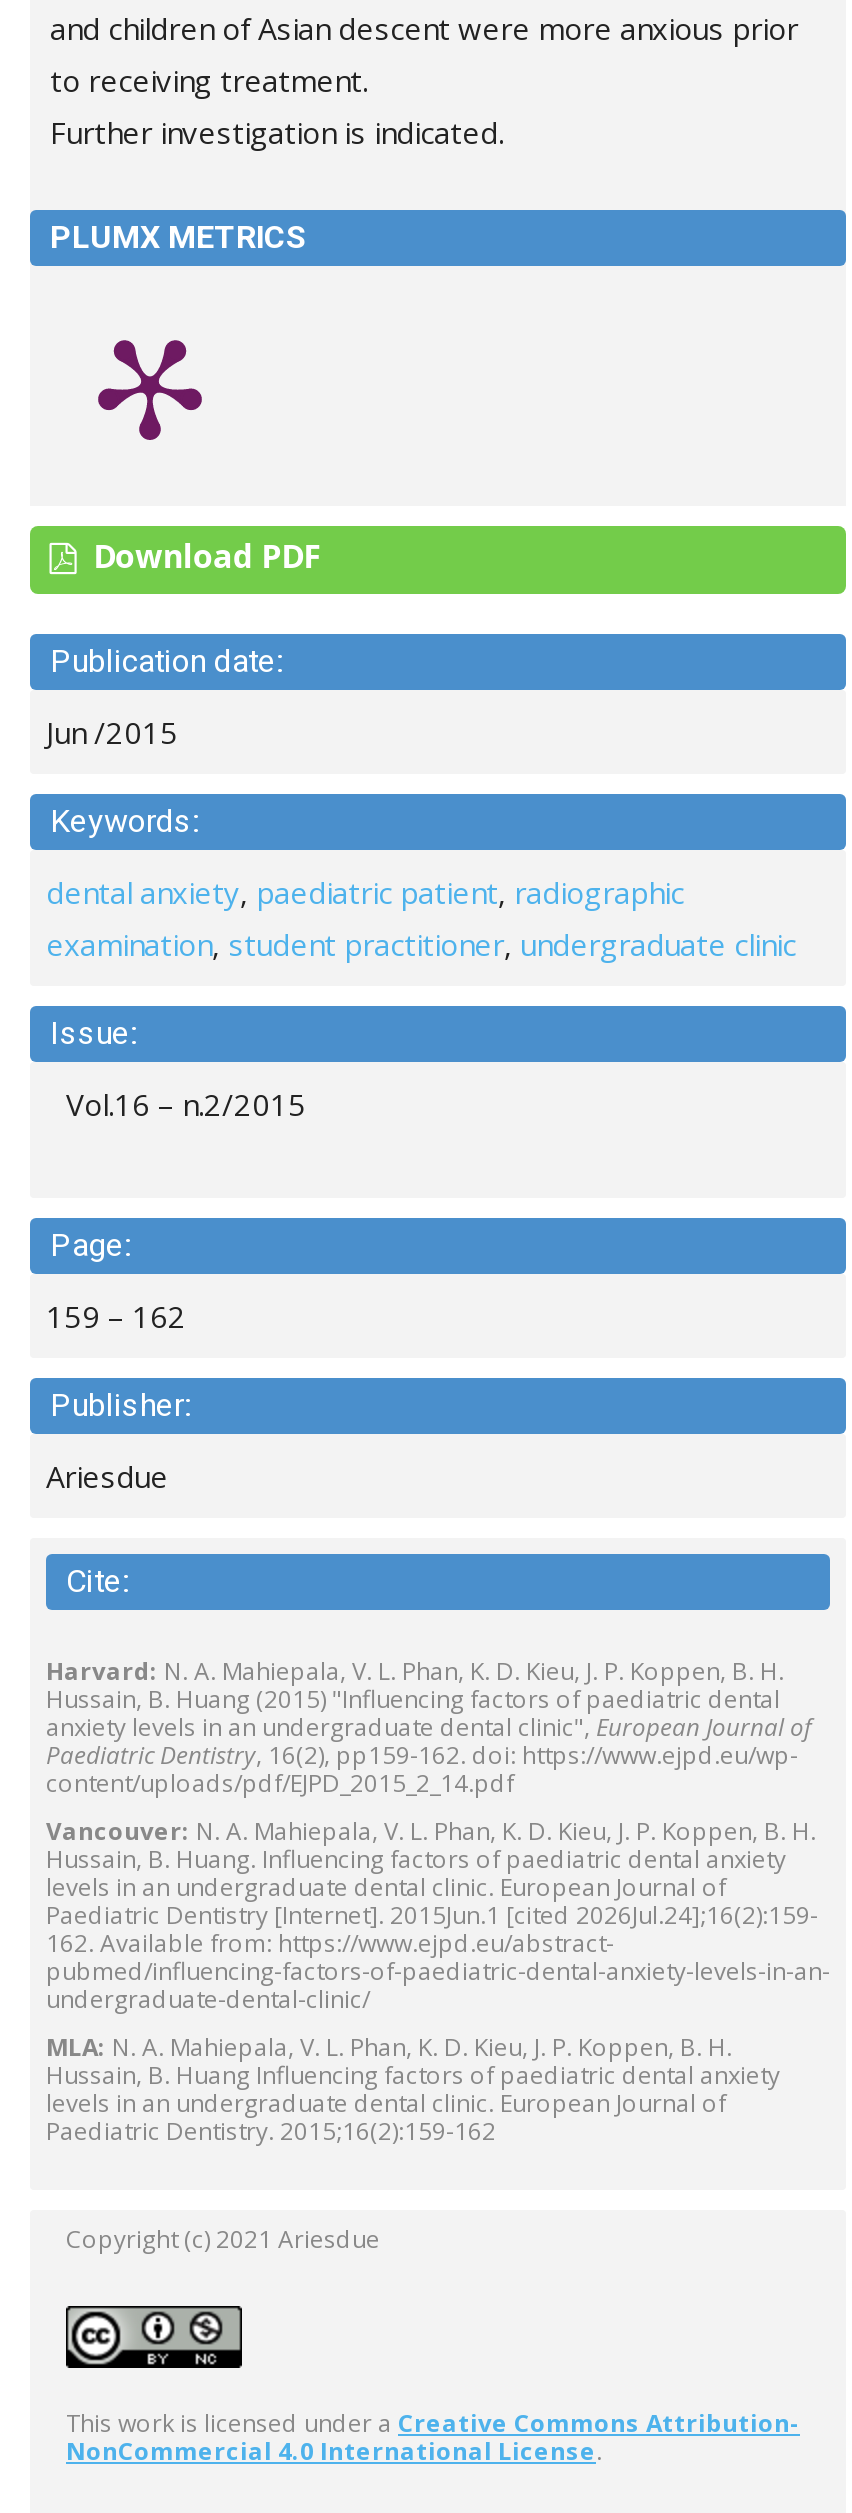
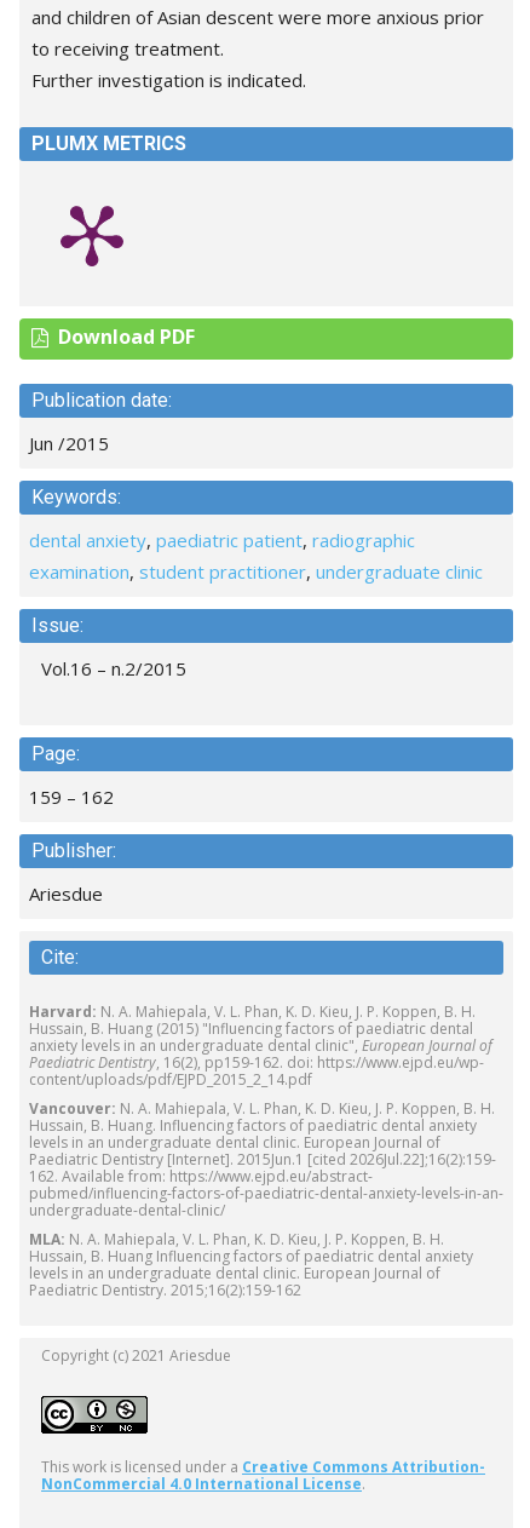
- Paediatric Dentistry [Internet]. 2015Jun.1 [cited 2026Jul.24];16(2):159-
+ Paediatric Dentistry [Internet]. 2015Jun.1 [cited 2026Jul.22];16(2):159-
